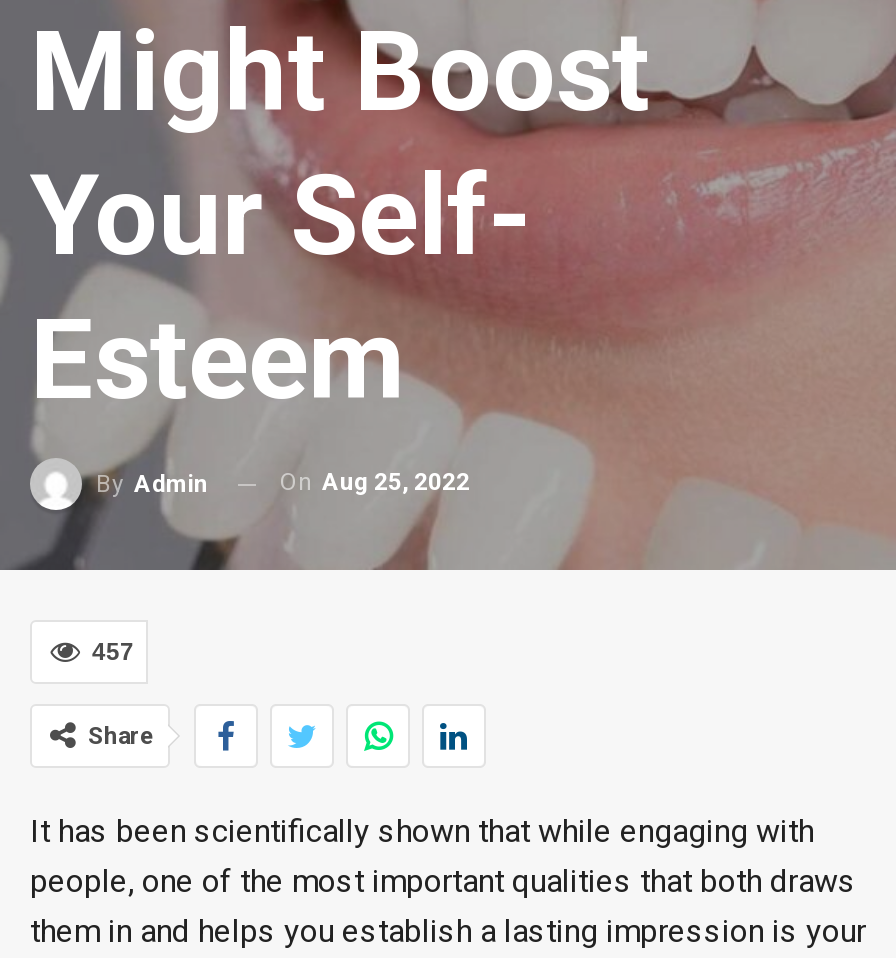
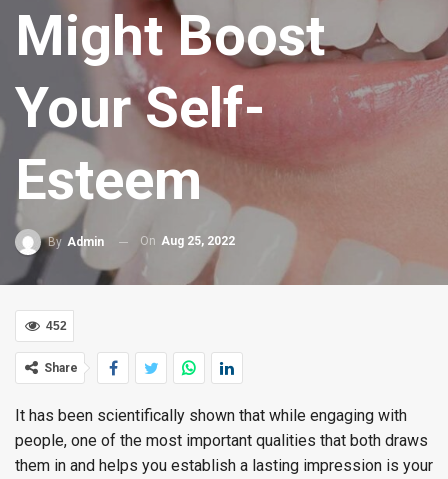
- 457
+ 452
